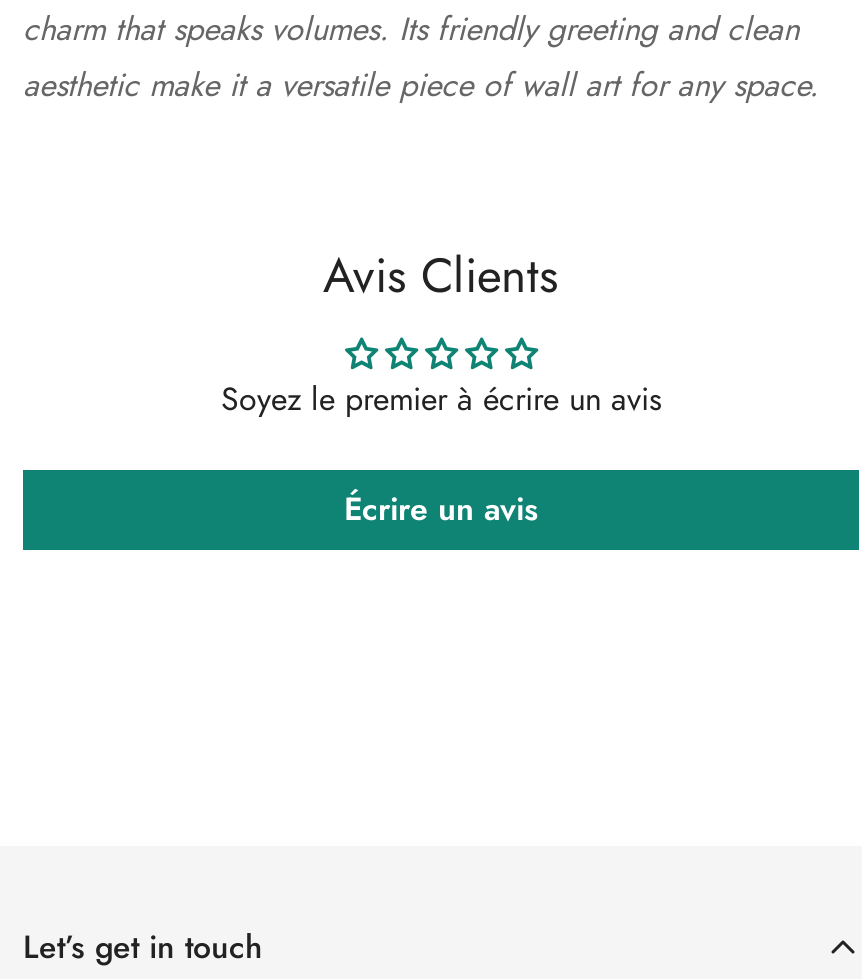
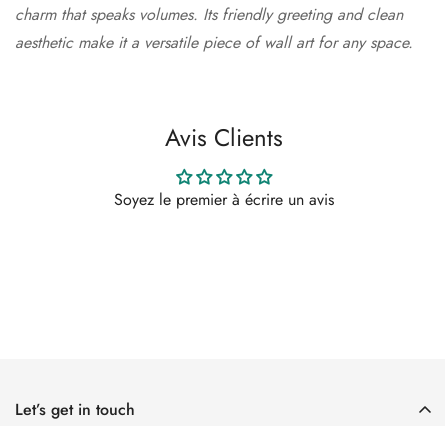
- Écrire un avis
